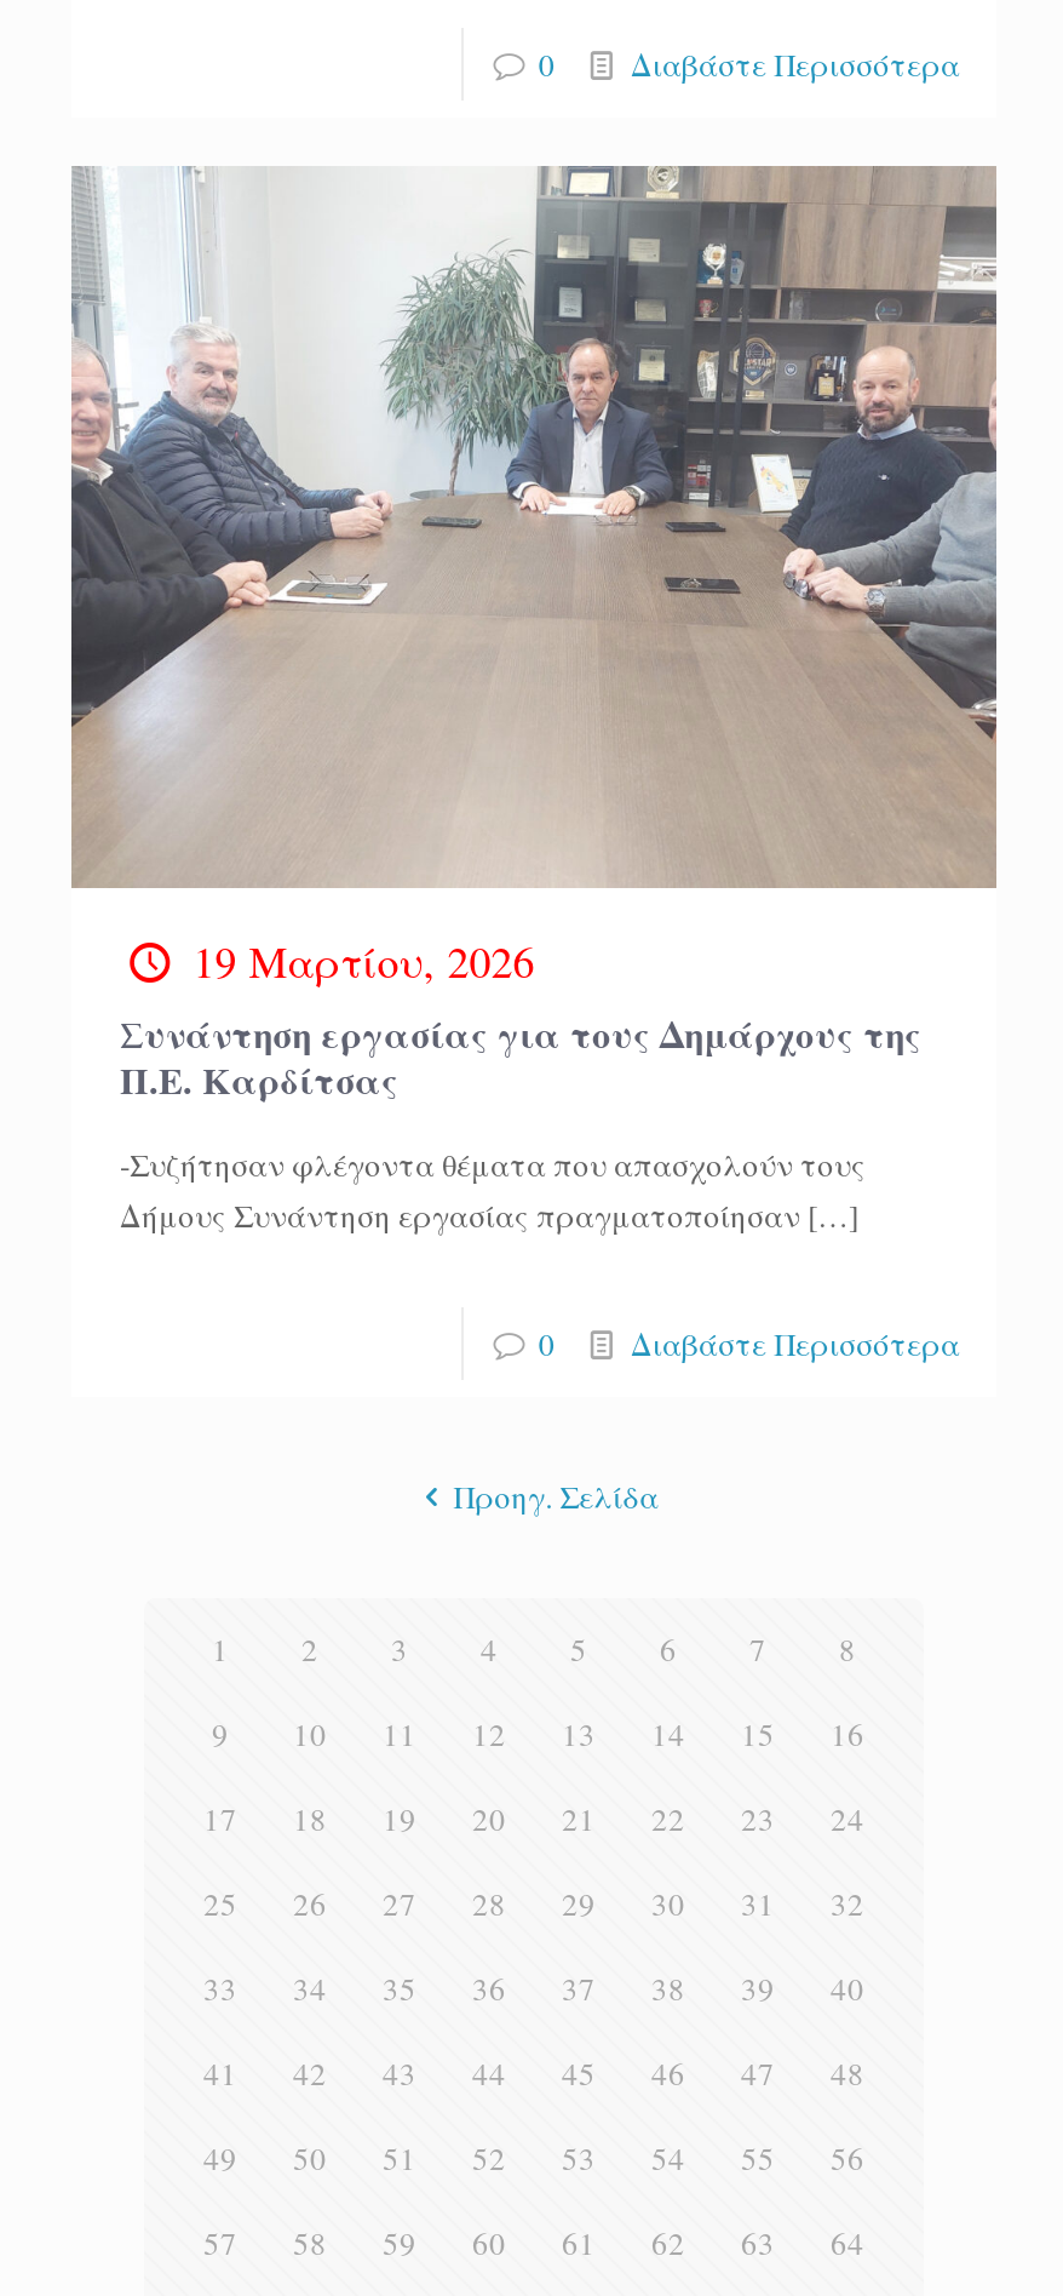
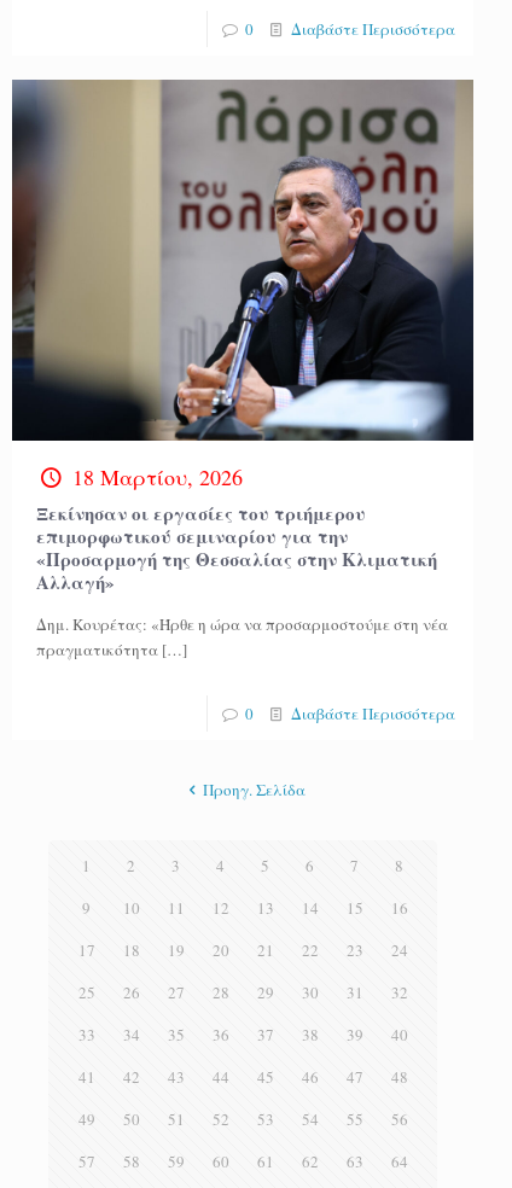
- [image]
- 19 Μαρτίου, 2026
- Συνάντηση εργασίας για τους Δημάρχους της
- Π.Ε. Καρδίτσας
+ [image]
+ 18 Μαρτίου, 2026
+ Ξεκίνησαν οι εργασίες του τριήμερου
+ επιμορφωτικού σεμιναρίου για την
+ «Προσαρμογή της Θεσσαλίας στην Κλιματική
+ Αλλαγή»

- -Συζήτησαν φλέγοντα θέματα που απασχολούν τους
- Δήμους Συνάντηση εργασίας πραγματοποίησαν […]
+ Δημ. Κουρέτας: «Ήρθε η ώρα να προσαρμοστούμε στη νέα
+ πραγματικότητα […]
